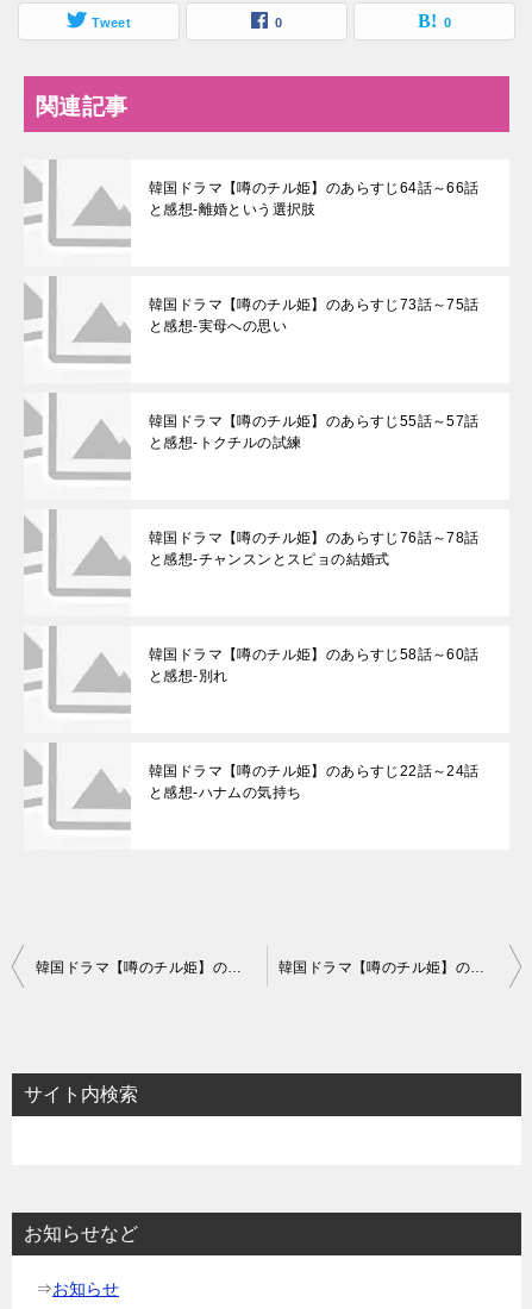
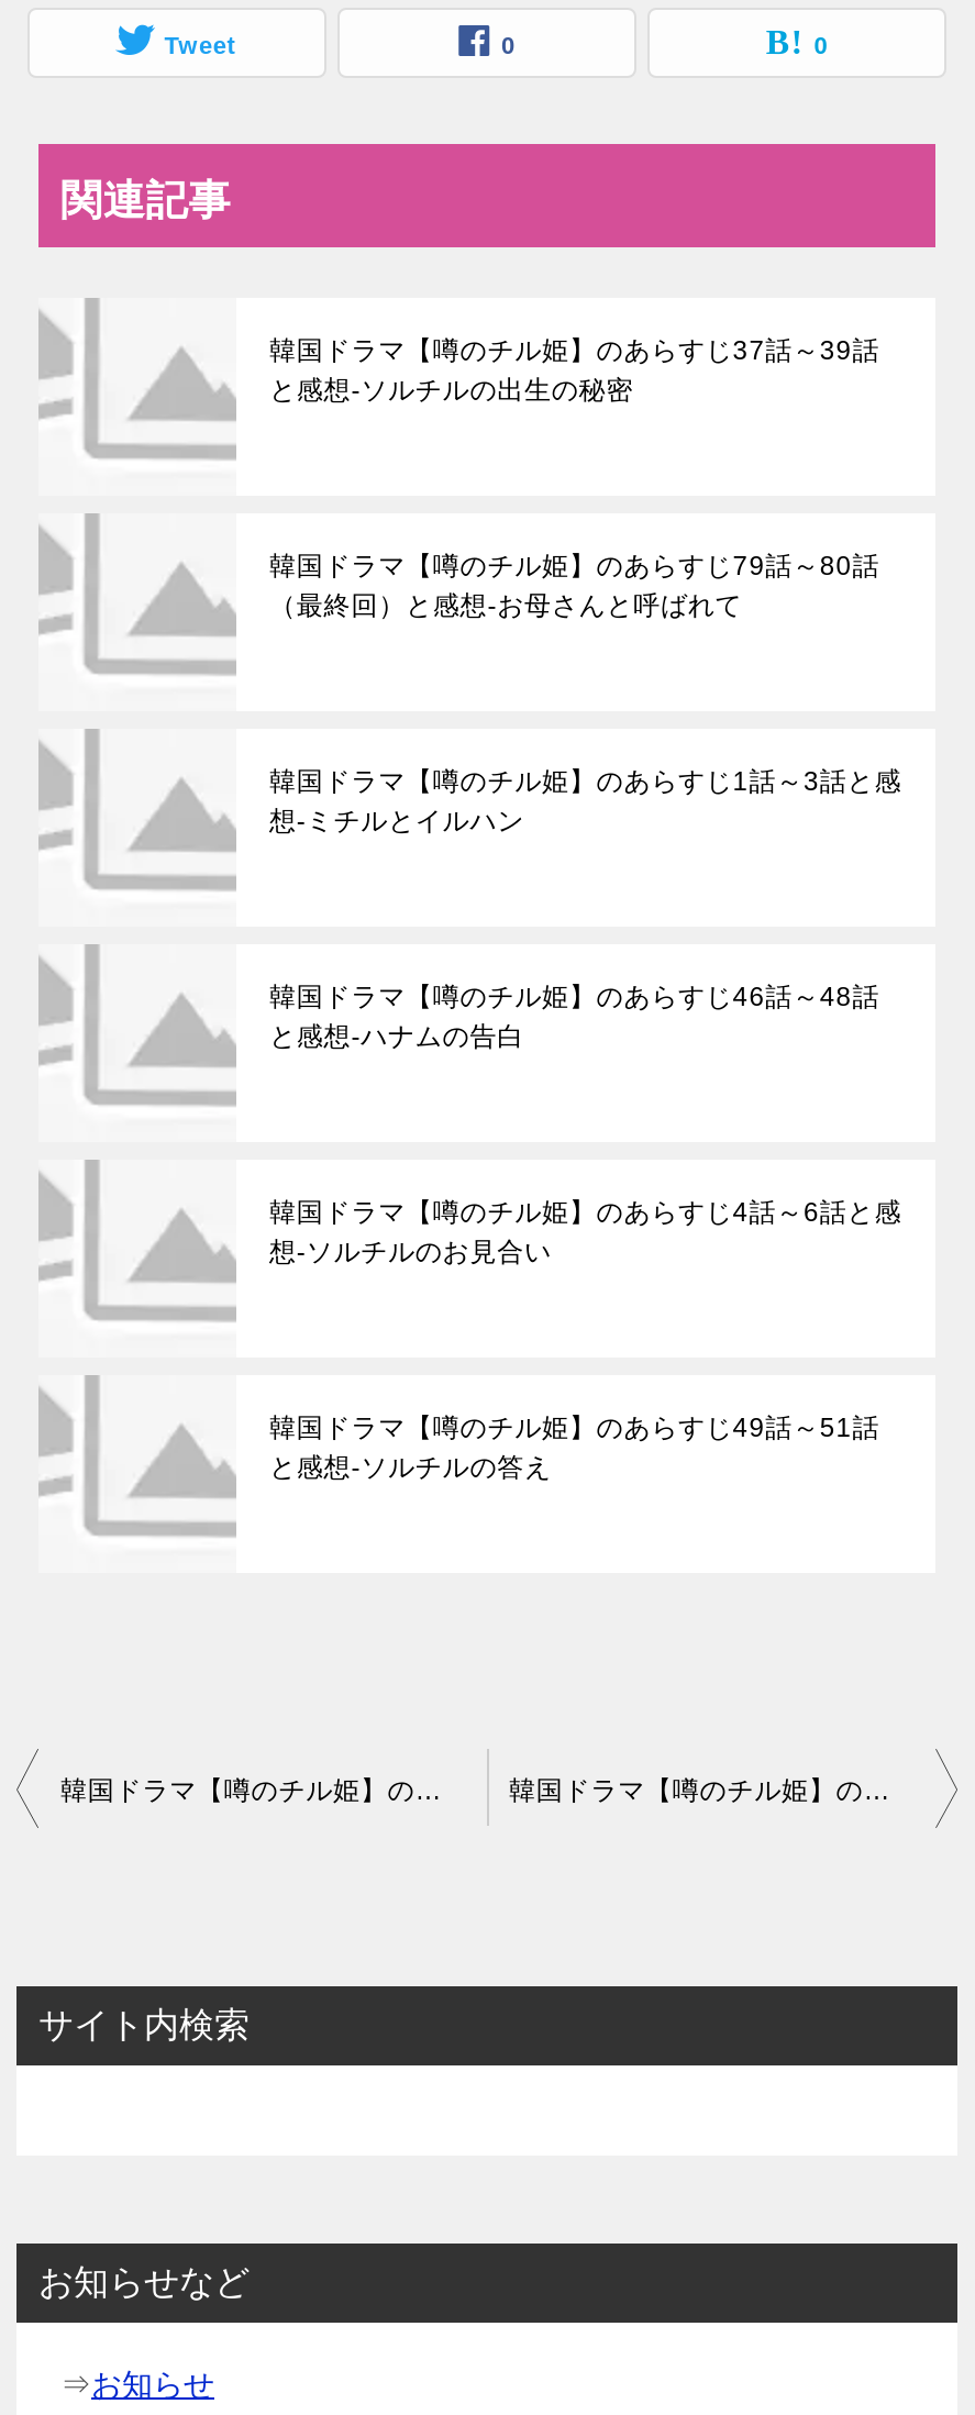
- 韓国ドラマ【噂のチル姫】のあらすじ64話～66話
- と感想-離婚という選択肢
+ 韓国ドラマ【噂のチル姫】のあらすじ37話～39話
+ と感想-ソルチルの出生の秘密

- 韓国ドラマ【噂のチル姫】のあらすじ73話～75話
- と感想-実母への思い
+ 韓国ドラマ【噂のチル姫】のあらすじ79話～80話
+ （最終回）と感想-お母さんと呼ばれて

- 韓国ドラマ【噂のチル姫】のあらすじ55話～57話
- と感想-トクチルの試練
+ 韓国ドラマ【噂のチル姫】のあらすじ1話～3話と感
+ 想-ミチルとイルハン

- 韓国ドラマ【噂のチル姫】のあらすじ76話～78話
- と感想-チャンスンとスピョの結婚式
+ 韓国ドラマ【噂のチル姫】のあらすじ46話～48話
+ と感想-ハナムの告白

- 韓国ドラマ【噂のチル姫】のあらすじ58話～60話
- と感想-別れ
+ 韓国ドラマ【噂のチル姫】のあらすじ4話～6話と感
+ 想-ソルチルのお見合い

- 韓国ドラマ【噂のチル姫】のあらすじ22話～24話
- と感想-ハナムの気持ち
+ 韓国ドラマ【噂のチル姫】のあらすじ49話～51話
+ と感想-ソルチルの答え
